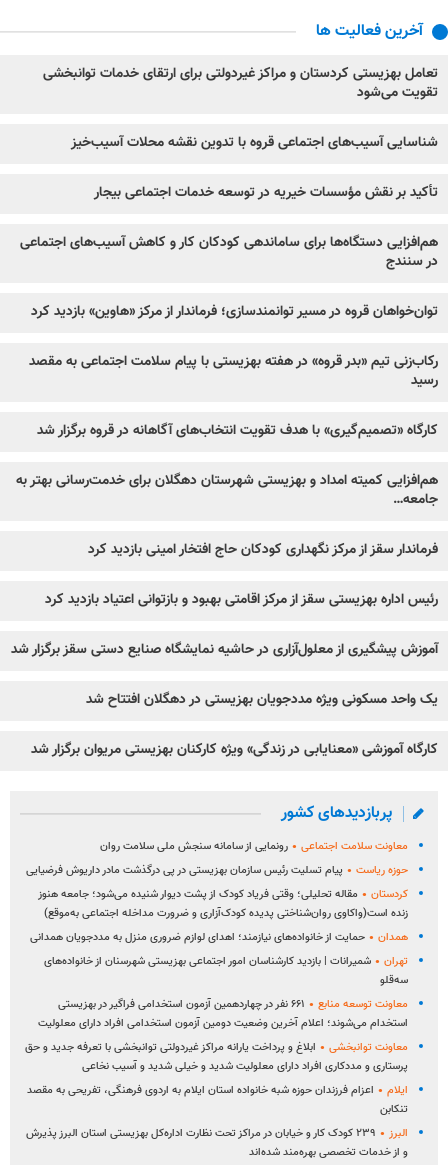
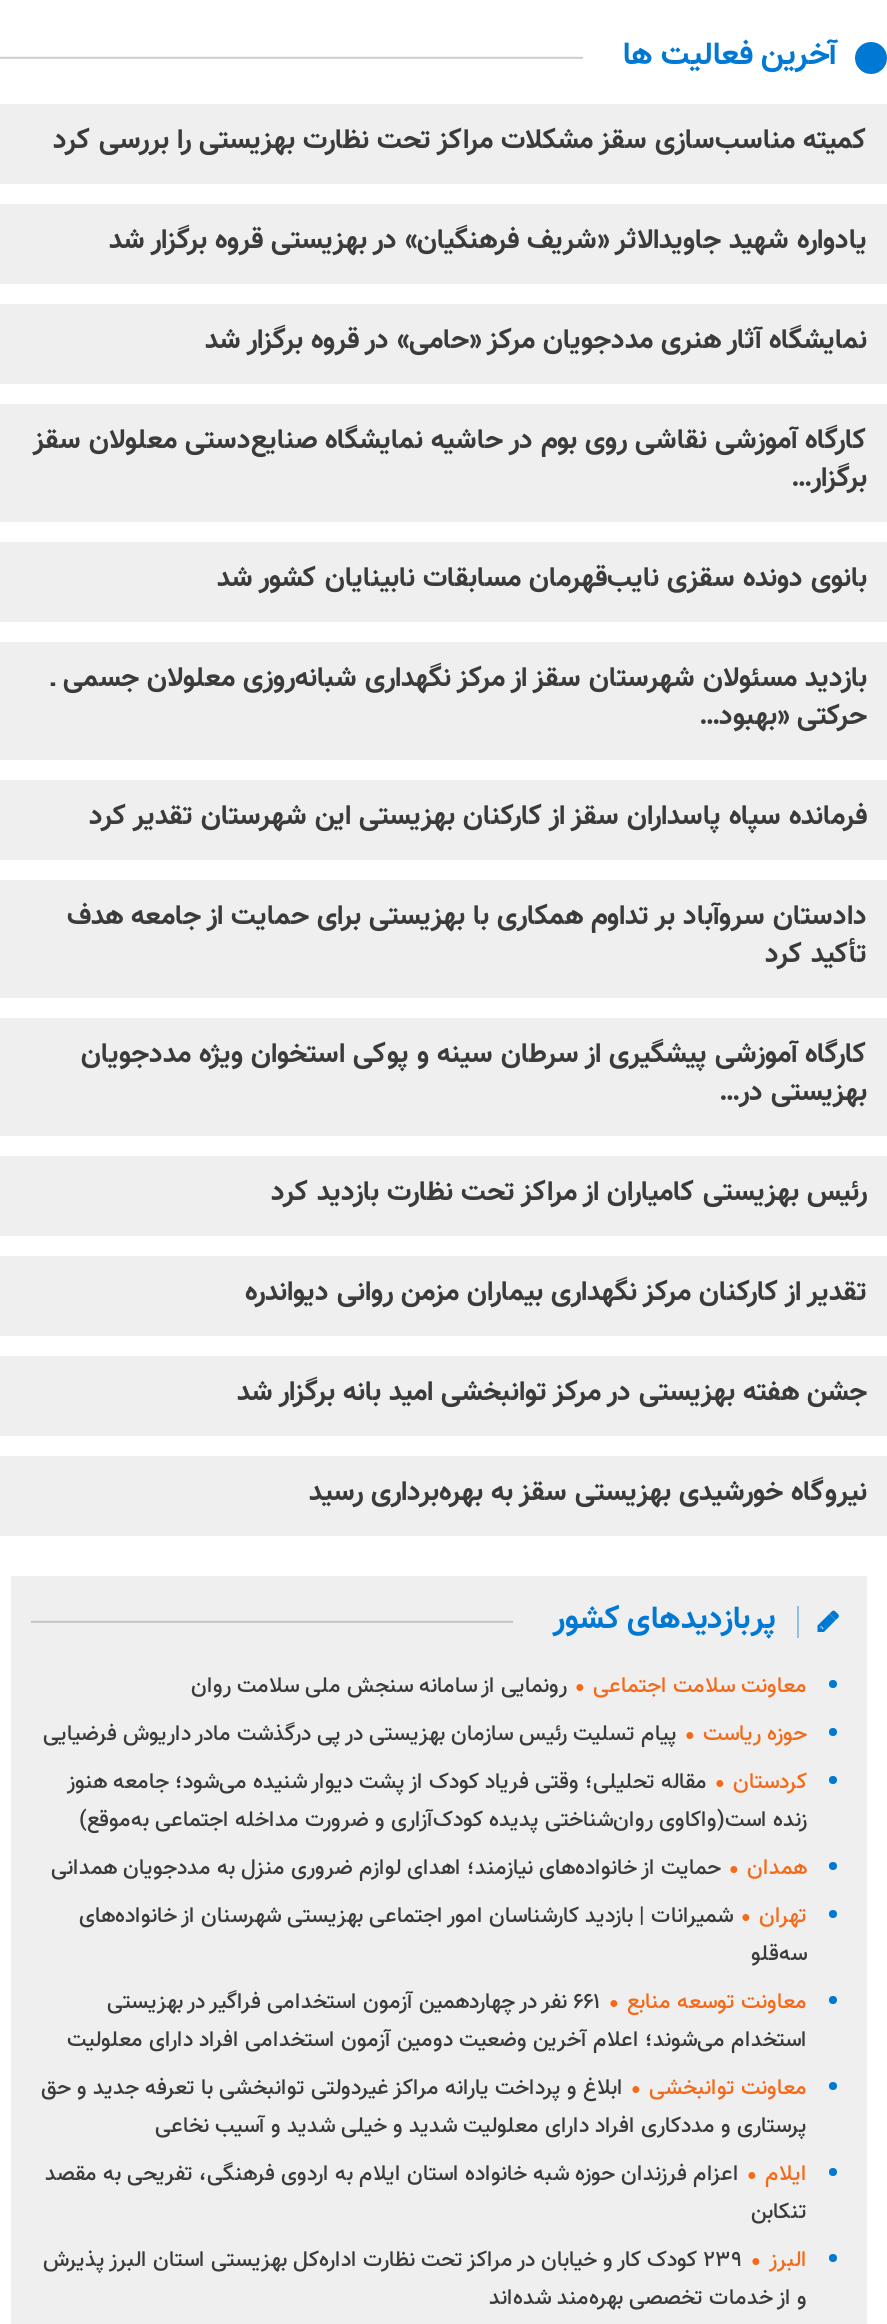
- تعامل بهزیستی کردستان و مراکز غیردولتی برای ارتقای خدمات توانبخشی
- تقویت می‌شود
+ کمیته مناسب‌سازی سقز مشکلات مراکز تحت نظارت بهزیستی را بررسی کرد

- شناسایی آسیب‌های اجتماعی قروه با تدوین نقشه محلات آسیب‌خیز
+ یادواره شهید جاویدالاثر «شریف فرهنگیان» در بهزیستی قروه برگزار شد

- تأکید بر نقش مؤسسات خیریه در توسعه خدمات اجتماعی بیجار
+ نمایشگاه آثار هنری مددجویان مرکز «حامی» در قروه برگزار شد

- هم‌افزایی دستگاه‌ها برای ساماندهی کودکان کار و کاهش آسیب‌های اجتماعی
- در سنندج
+ کارگاه آموزشی نقاشی روی بوم در حاشیه نمایشگاه صنایع‌دستی معلولان سقز
+ برگزار…

- توان‌خواهان قروه در مسیر توانمندسازی؛ فرماندار از مرکز «هاوین» بازدید کرد
+ بانوی دونده سقزی نایب‌قهرمان مسابقات نابینایان کشور شد

- رکاب‌زنی تیم «بدر قروه» در هفته بهزیستی با پیام سلامت اجتماعی به مقصد
- رسید
+ بازدید مسئولان شهرستان سقز از مرکز نگهداری شبانه‌روزی معلولان جسمی ـ
+ حرکتی «بهبود…

- کارگاه «تصمیم‌گیری» با هدف تقویت انتخاب‌های آگاهانه در قروه برگزار شد
+ فرمانده سپاه پاسداران سقز از کارکنان بهزیستی این شهرستان تقدیر کرد

- هم‌افزایی کمیته امداد و بهزیستی شهرستان دهگلان برای خدمت‌رسانی بهتر به
- جامعه…
+ دادستان سروآباد بر تداوم همکاری با بهزیستی برای حمایت از جامعه هدف
+ تأکید کرد

- فرماندار سقز از مرکز نگهداری کودکان حاج افتخار امینی بازدید کرد
+ کارگاه آموزشی پیشگیری از سرطان سینه و پوکی استخوان ویژه مددجویان
+ بهزیستی در…

- رئیس اداره بهزیستی سقز از مرکز اقامتی بهبود و بازتوانی اعتیاد بازدید کرد
+ رئیس بهزیستی کامیاران از مراکز تحت نظارت بازدید کرد

- آموزش پیشگیری از معلول‌آزاری در حاشیه نمایشگاه صنایع دستی سقز برگزار شد
+ تقدیر از کارکنان مرکز نگهداری بیماران مزمن روانی دیواندره

- یک واحد مسکونی ویژه مددجویان بهزیستی در دهگلان افتتاح شد
+ جشن هفته بهزیستی در مرکز توانبخشی امید بانه برگزار شد

- کارگاه آموزشی «معنایابی در زندگی» ویژه کارکنان بهزیستی مریوان برگزار شد
+ نیروگاه خورشیدی بهزیستی سقز به بهره‌برداری رسید
